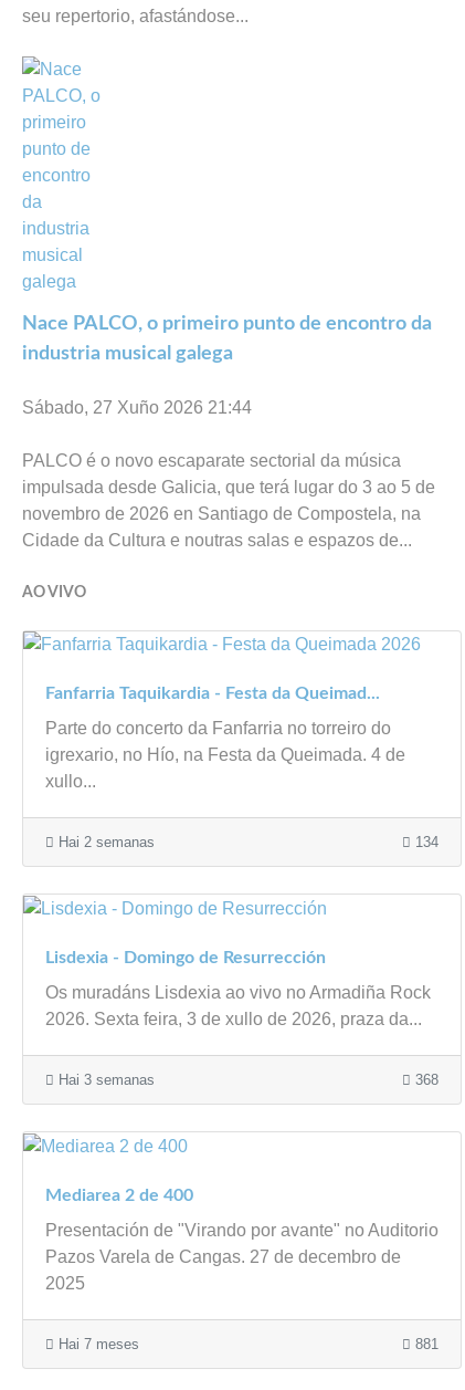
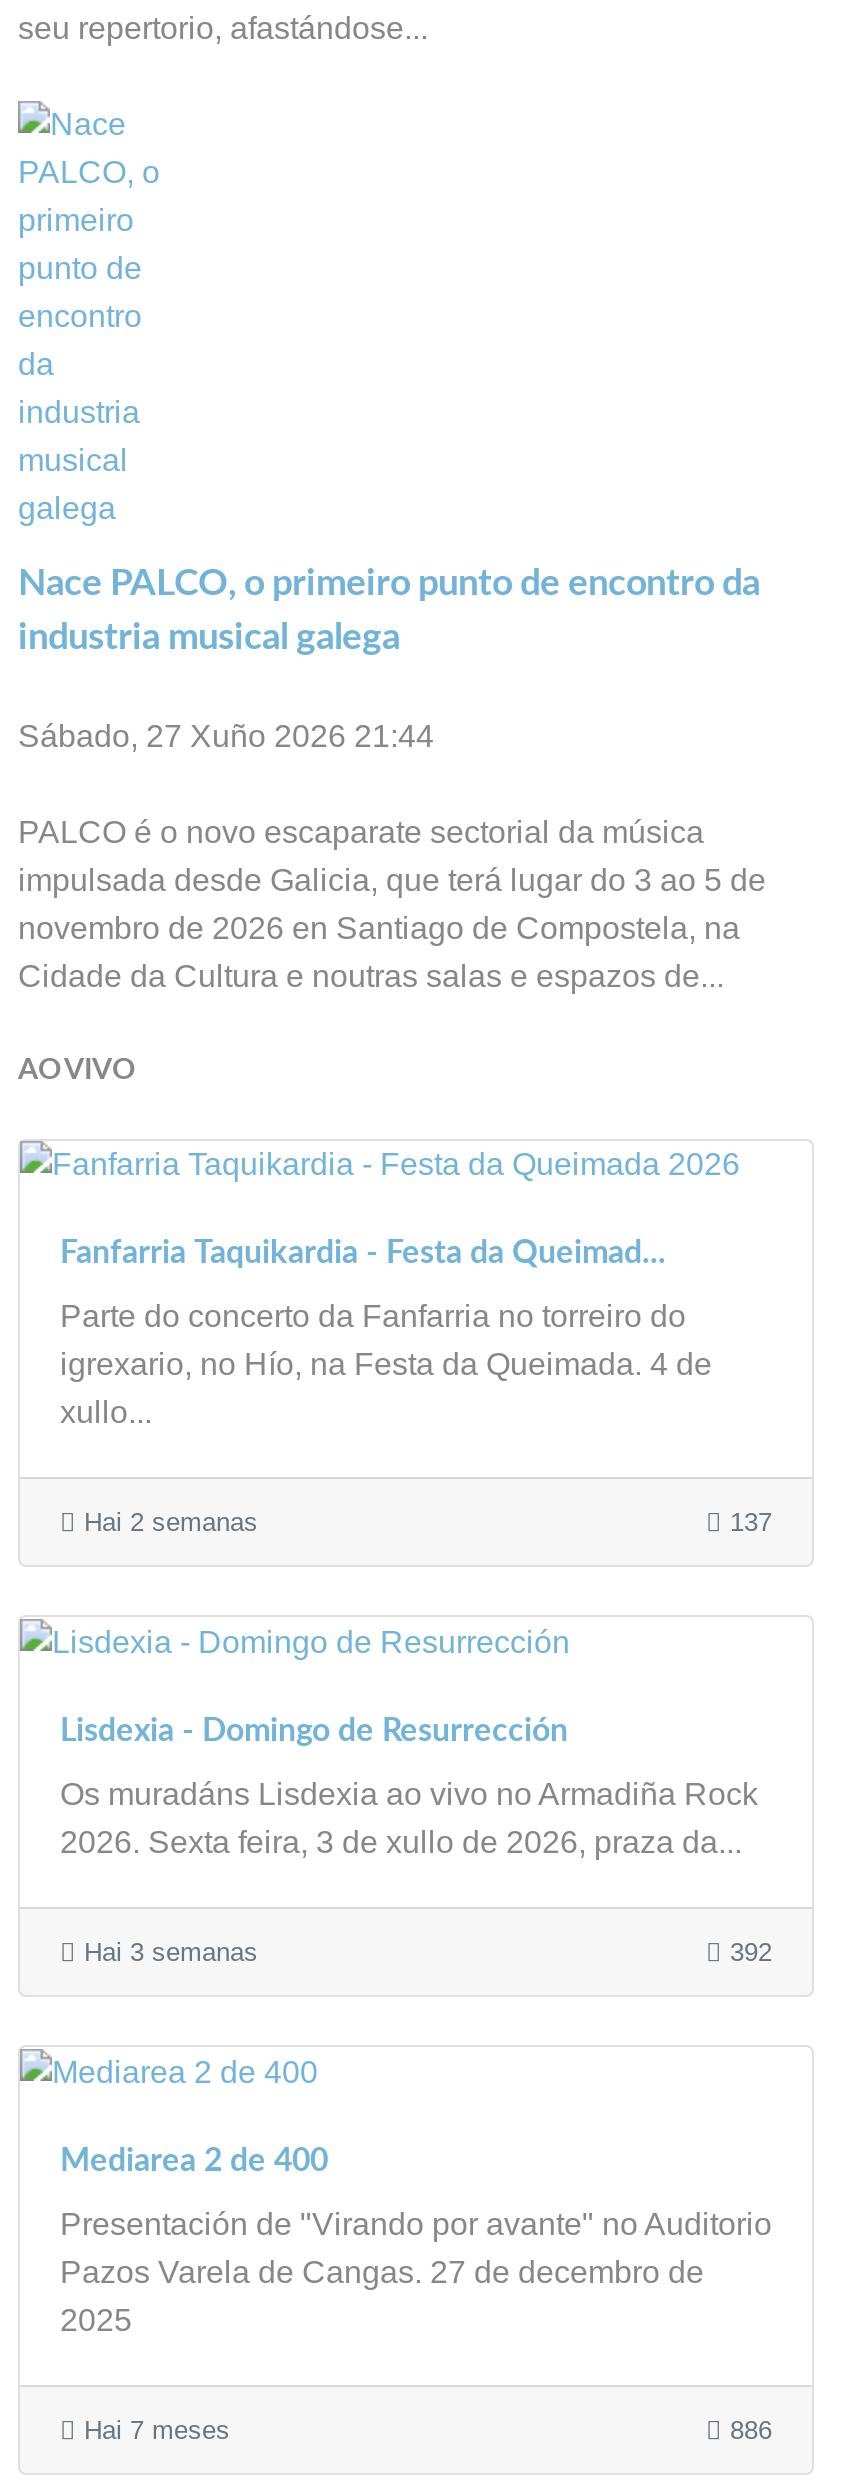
- 134
+ 137

- 368
+ 392

- 881
+ 886
